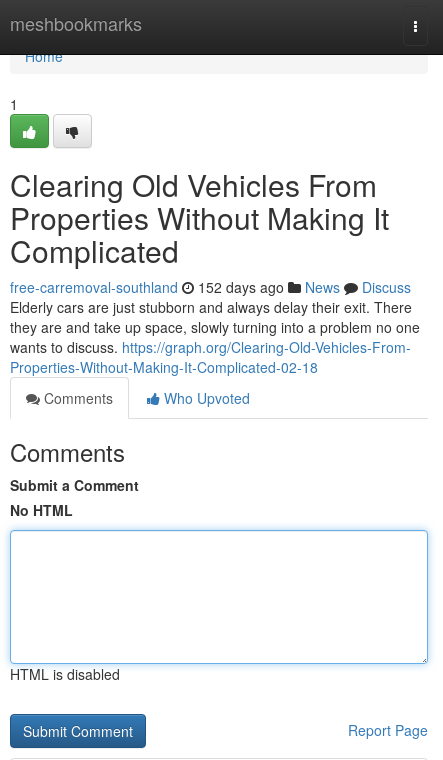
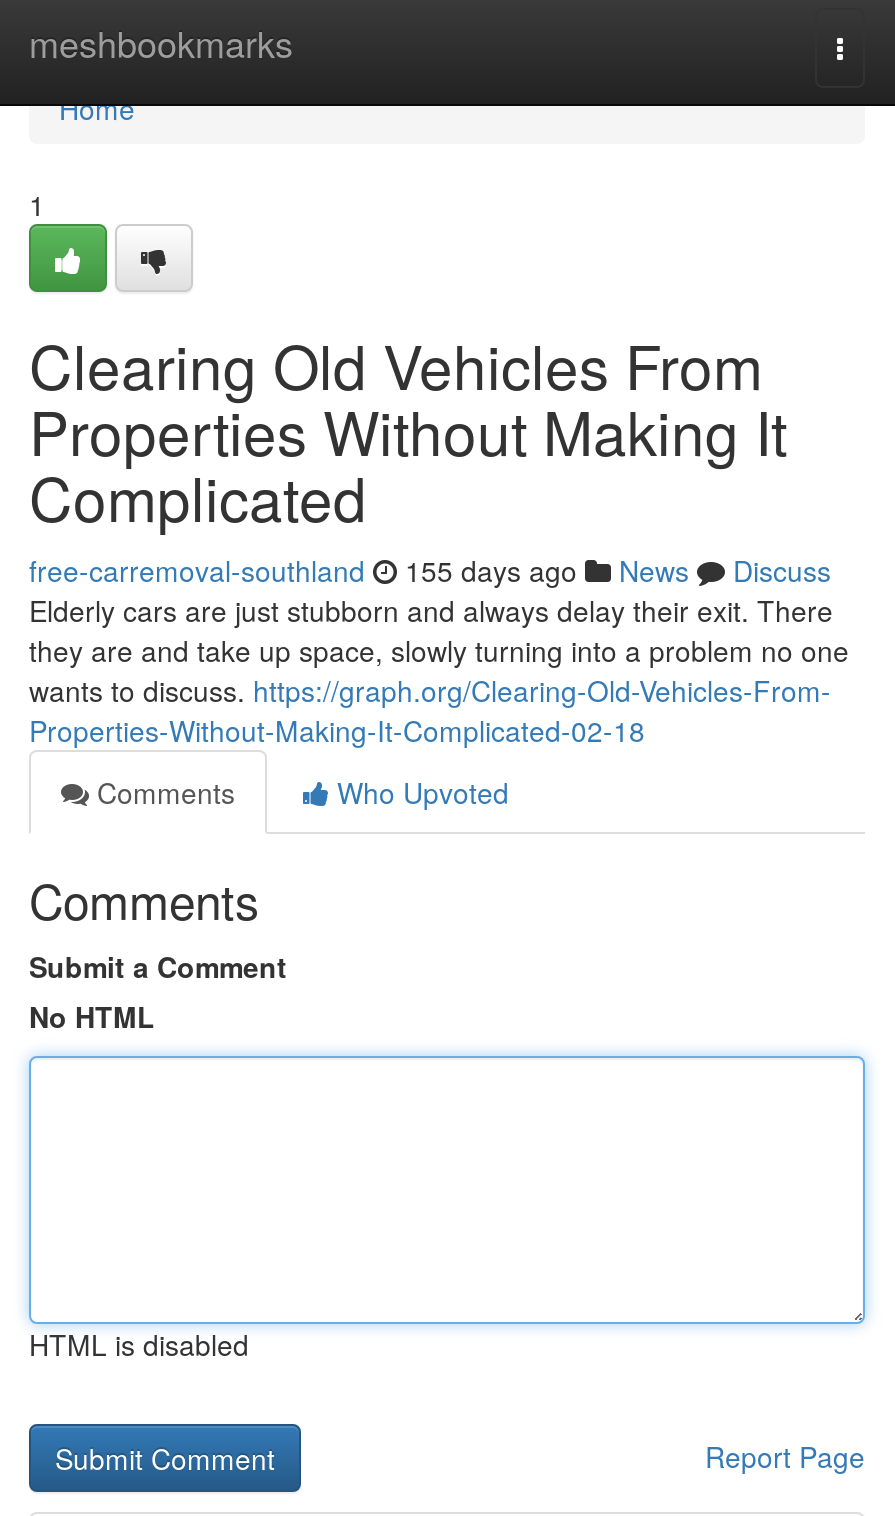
- free-carremoval-southland 152 days ago News Discuss
+ free-carremoval-southland 155 days ago News Discuss
